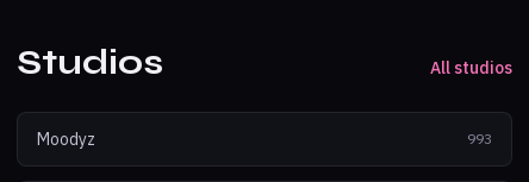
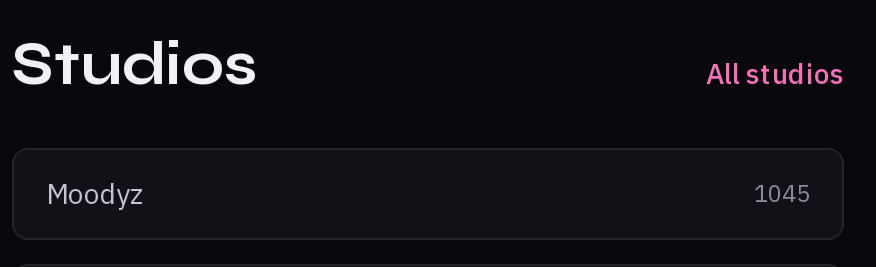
- 993
+ 1045
